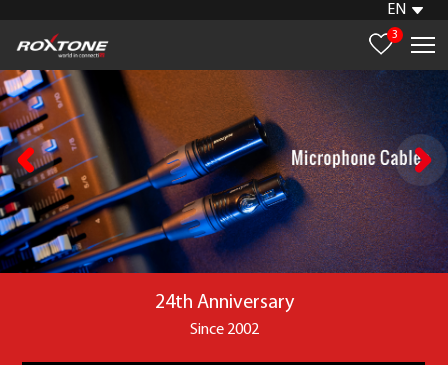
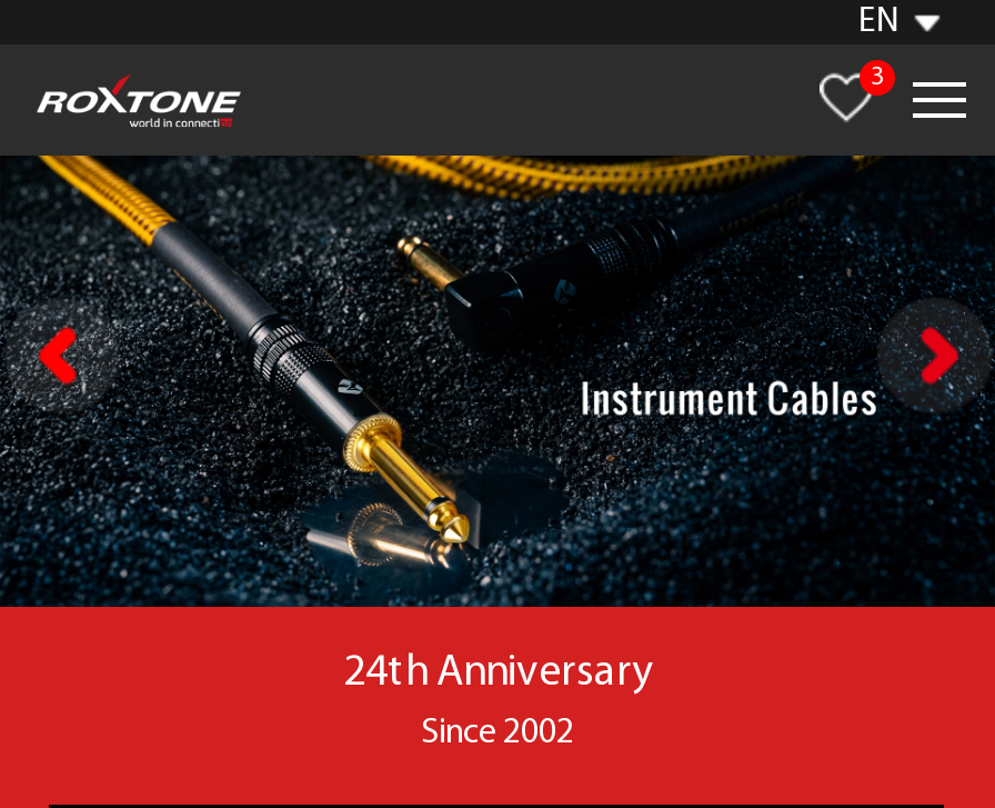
- [image]
+ [image]
